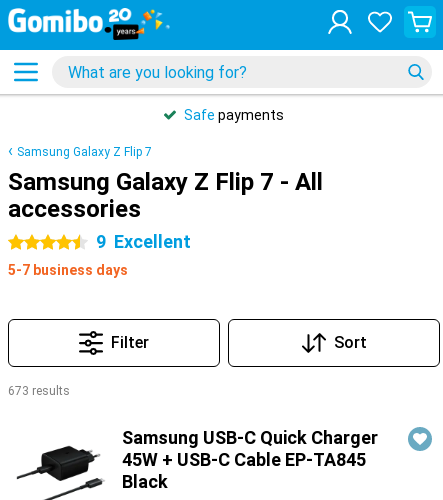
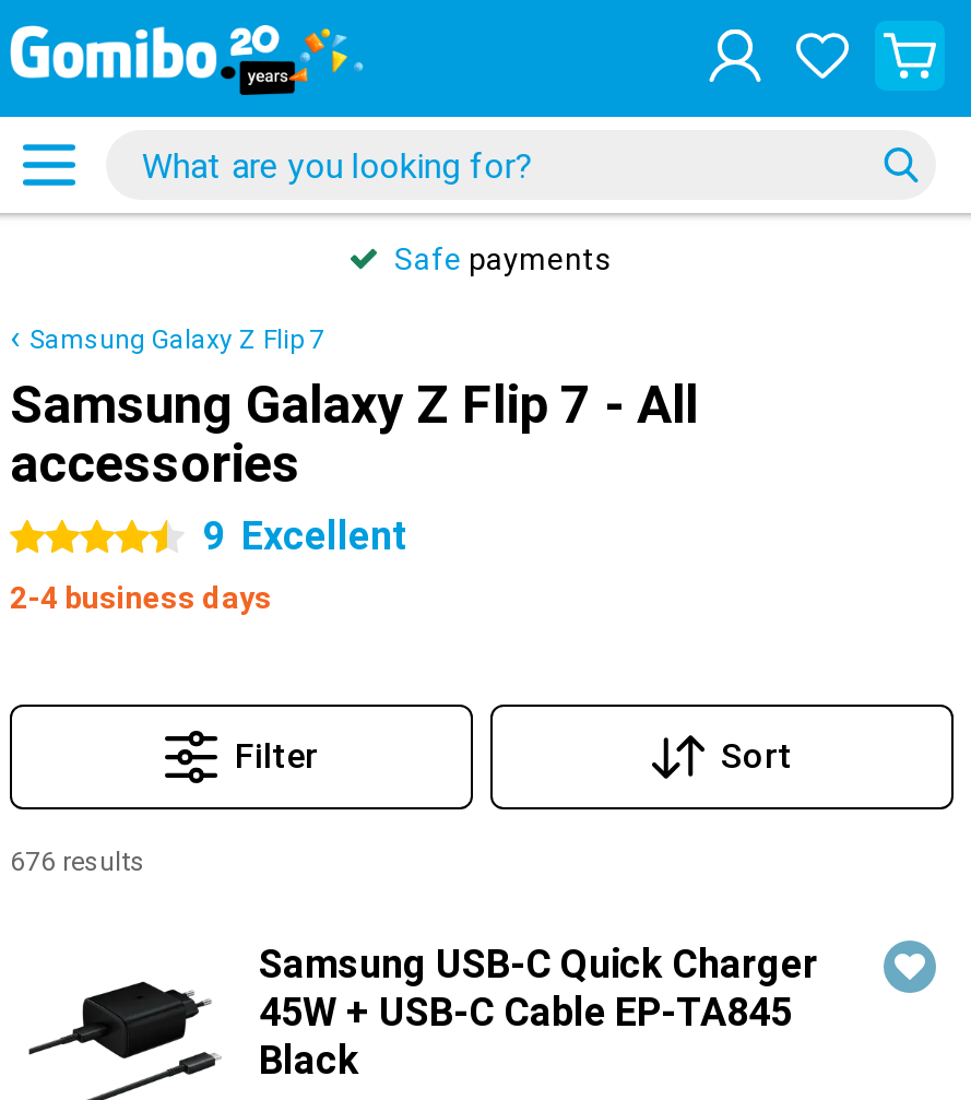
- 5-7 business days
+ 2-4 business days

- 673 results
+ 676 results
